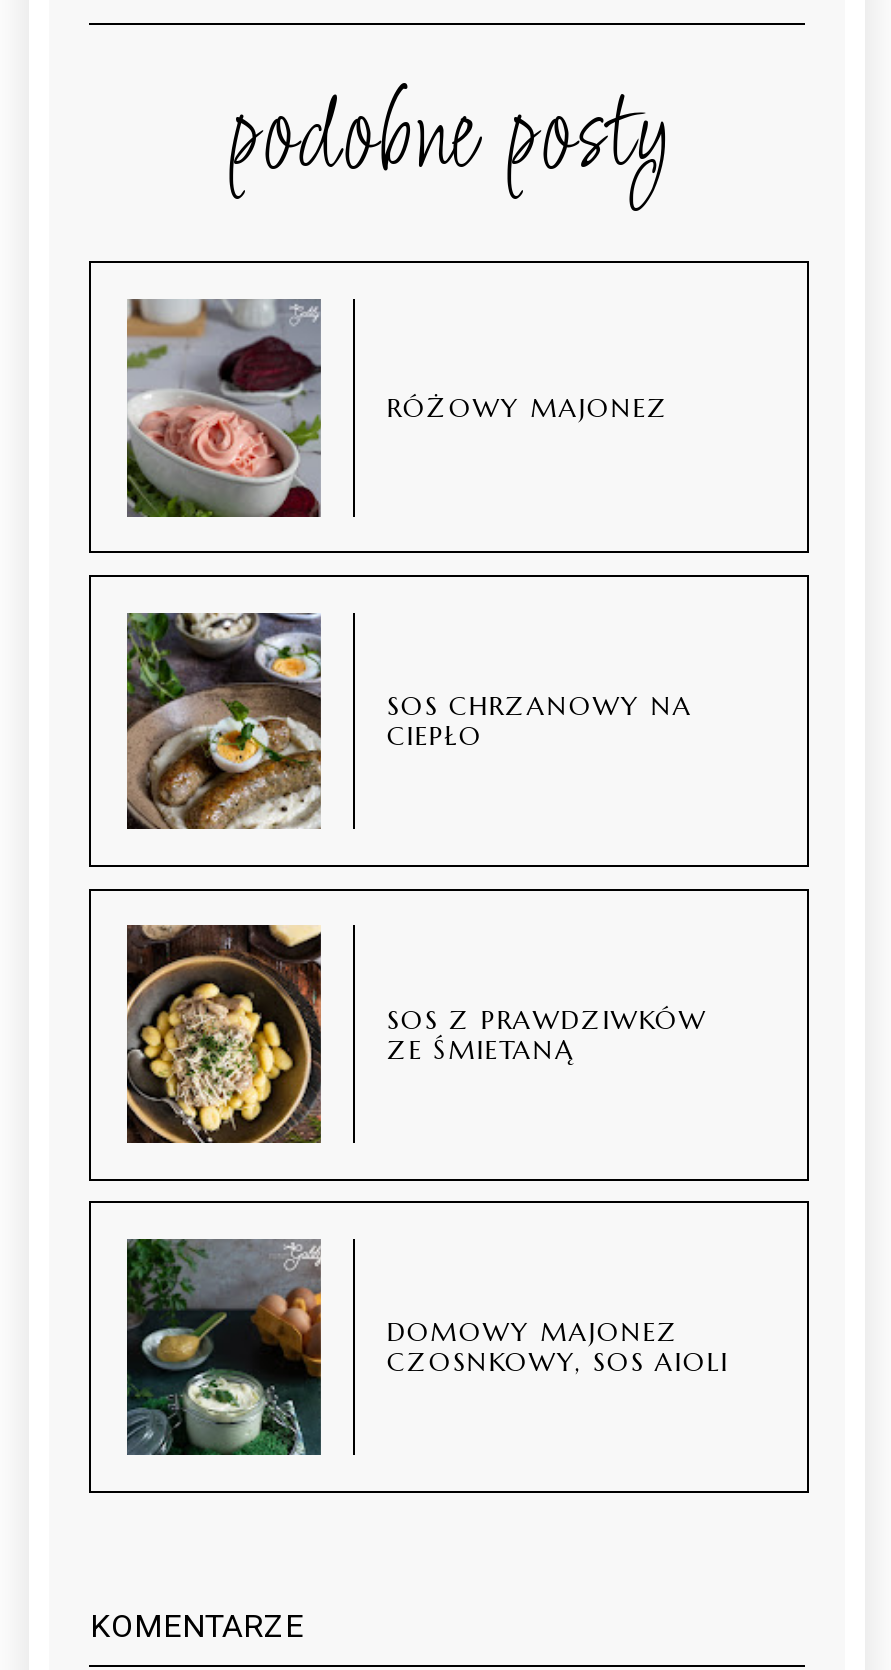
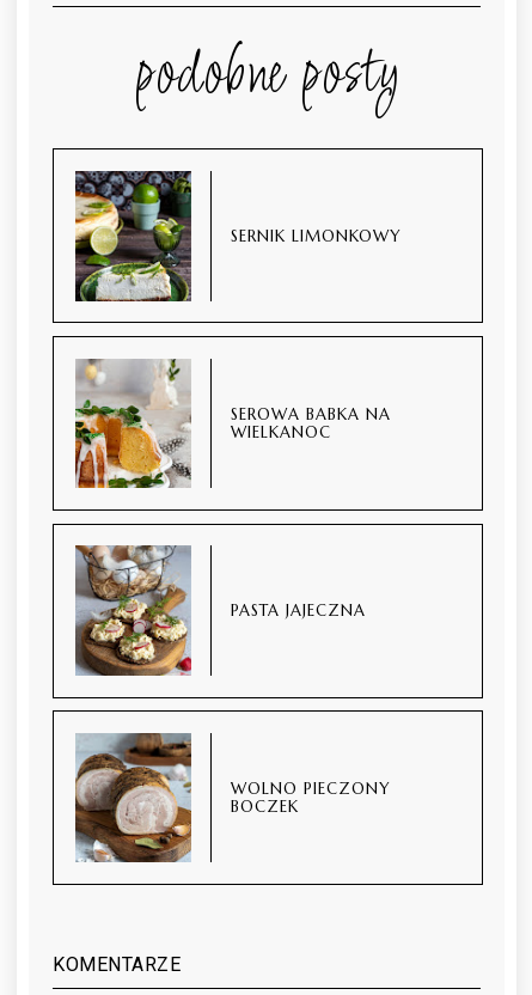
- [image]
- RÓŻOWY MAJONEZ
+ [image]
+ SERNIK LIMONKOWY

- [image]
- SOS CHRZANOWY NA
- CIEPŁO
+ [image]
+ SEROWA BABKA NA
+ WIELKANOC

- [image]
- SOS Z PRAWDZIWKÓW
- ZE ŚMIETANĄ
+ [image]
+ PASTA JAJECZNA

- [image]
- DOMOWY MAJONEZ
- CZOSNKOWY, SOS AIOLI
+ [image]
+ WOLNO PIECZONY
+ BOCZEK
